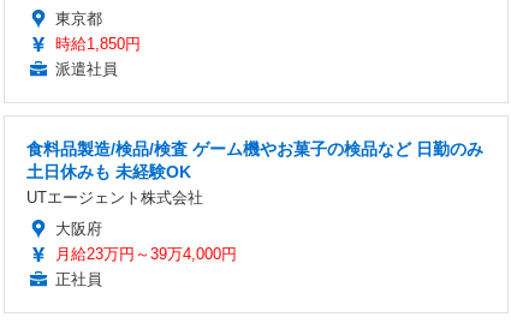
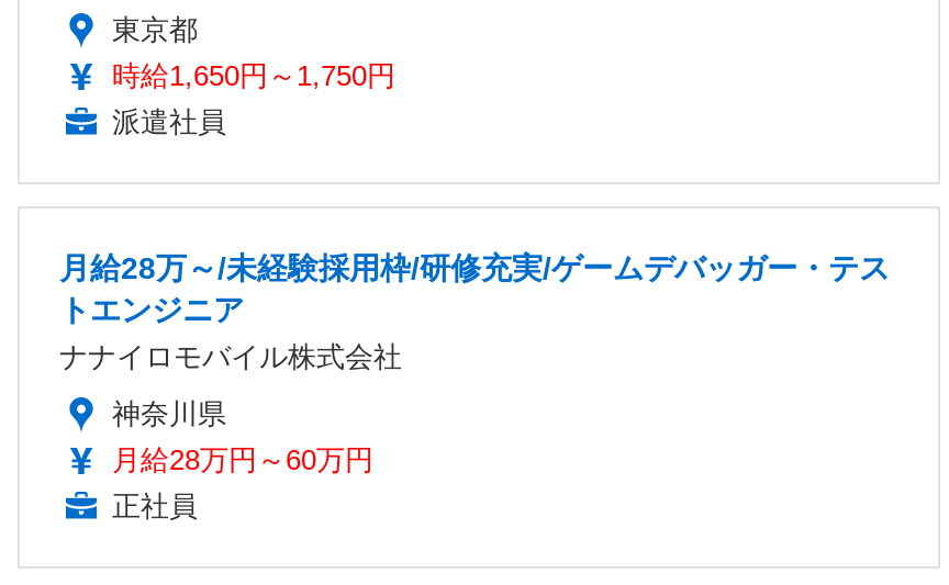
- 時給1,850円
+ 時給1,650円～1,750円

- 食料品製造/検品/検査 ゲーム機やお菓子の検品など 日勤のみ
- 土日休みも 未経験OK
- UTエージェント株式会社
+ 月給28万～/未経験採用枠/研修充実/ゲームデバッガー・テス
+ トエンジニア
+ ナナイロモバイル株式会社

- 大阪府
- 月給23万円～39万4,000円
+ 神奈川県
+ 月給28万円～60万円
